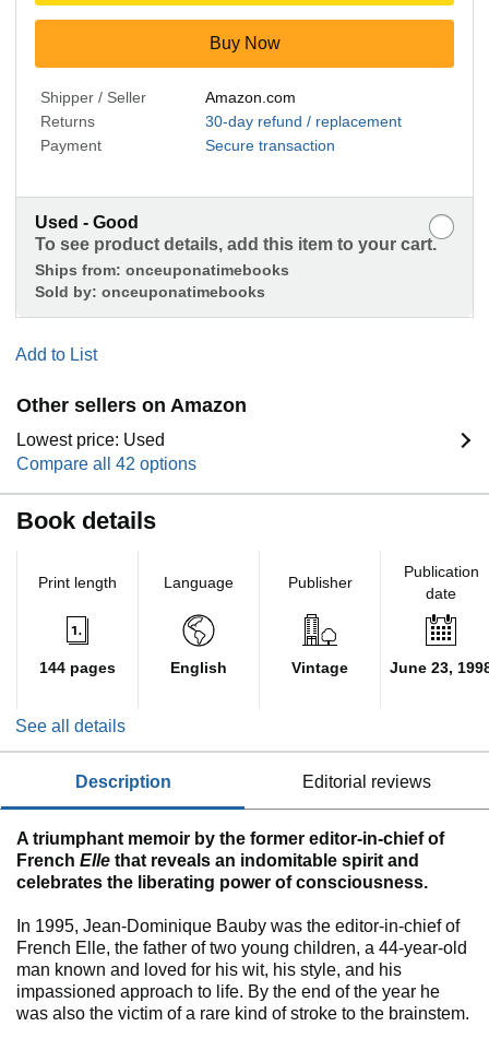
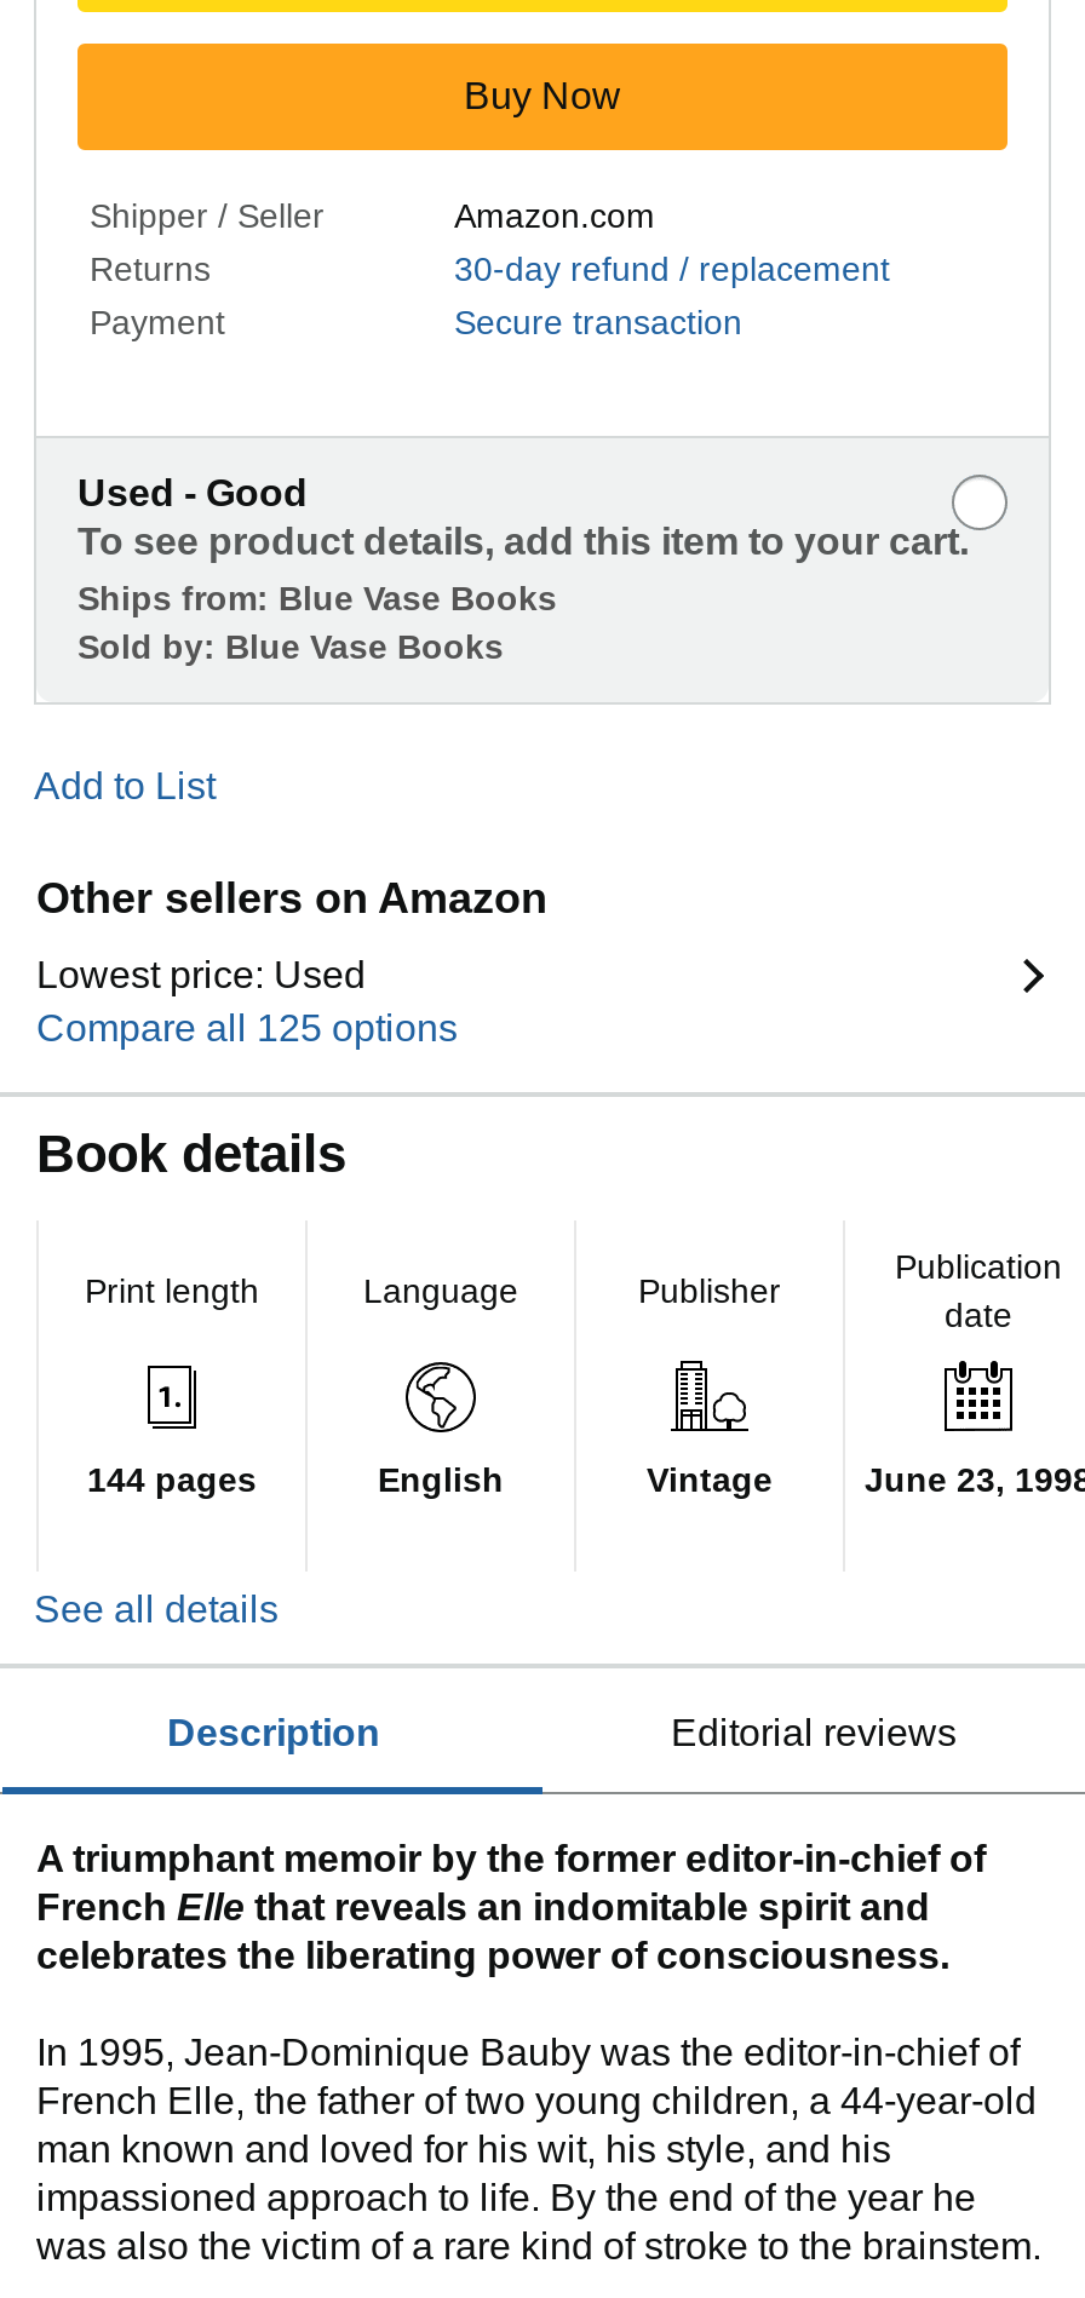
- Ships from: onceuponatimebooks
- Sold by: onceuponatimebooks
+ Ships from: Blue Vase Books
+ Sold by: Blue Vase Books

- Compare all 42 options
+ Compare all 125 options
